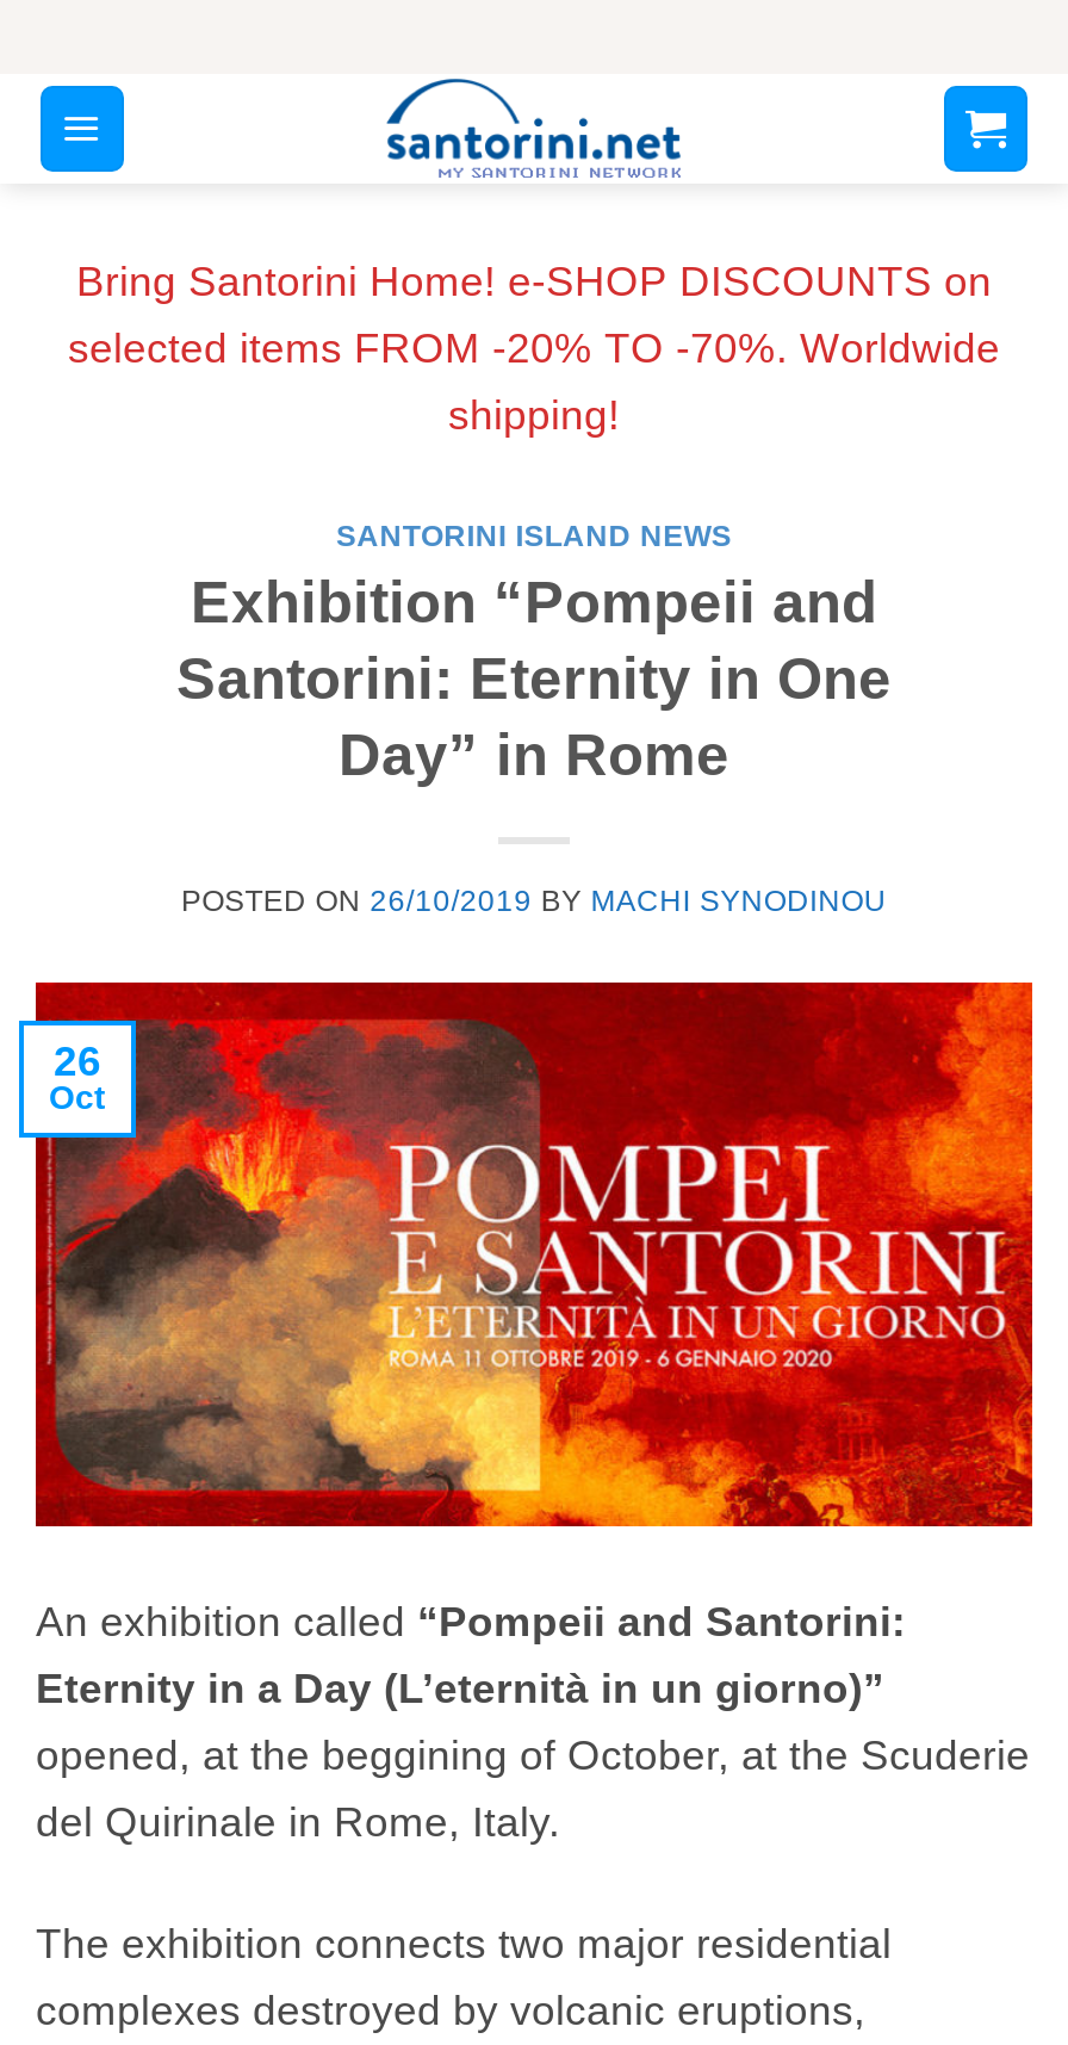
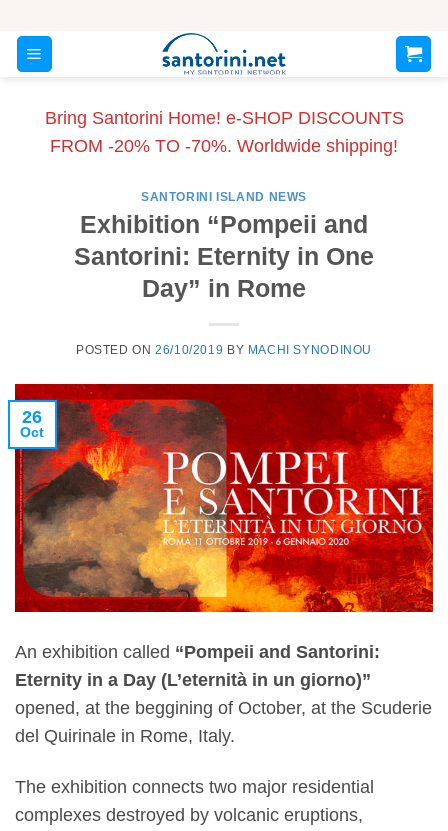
- Bring Santorini Home! e-SHOP DISCOUNTS on
- selected items FROM -20% TO -70%. Worldwide
- shipping!
+ Bring Santorini Home! e-SHOP DISCOUNTS
+ FROM -20% TO -70%. Worldwide shipping!
